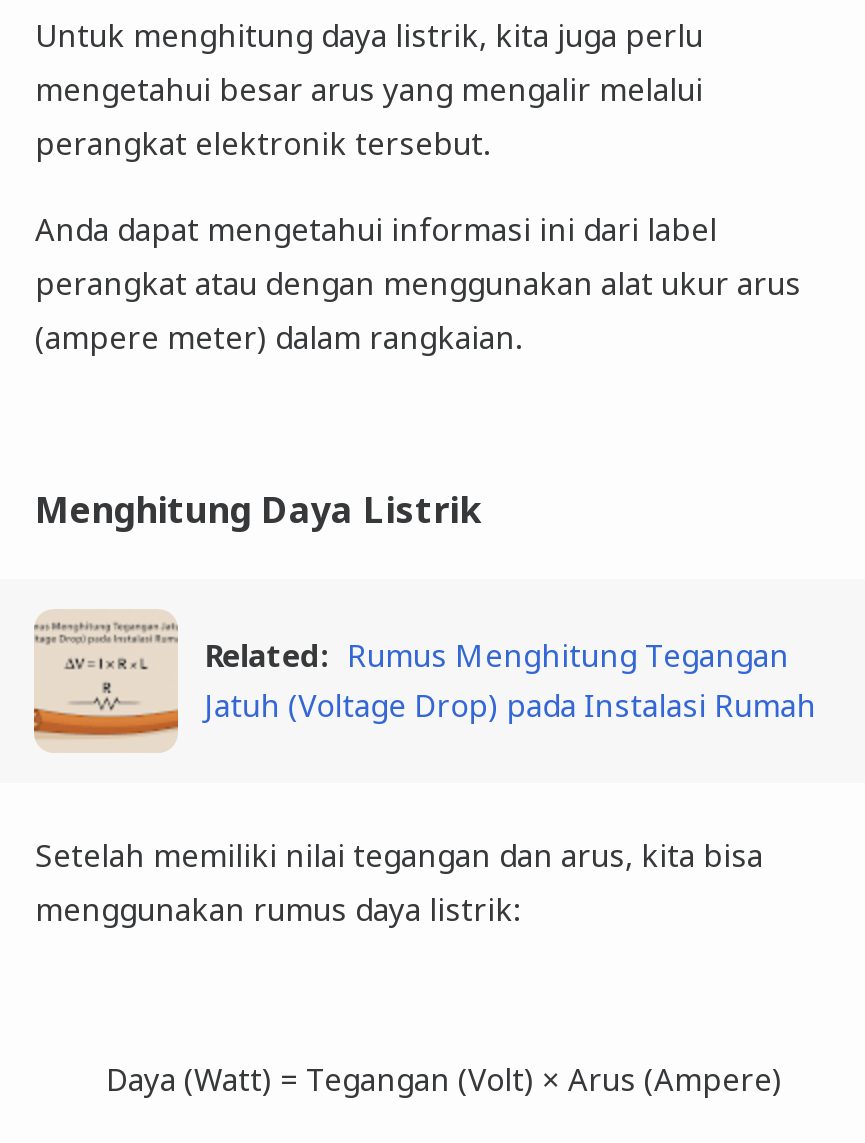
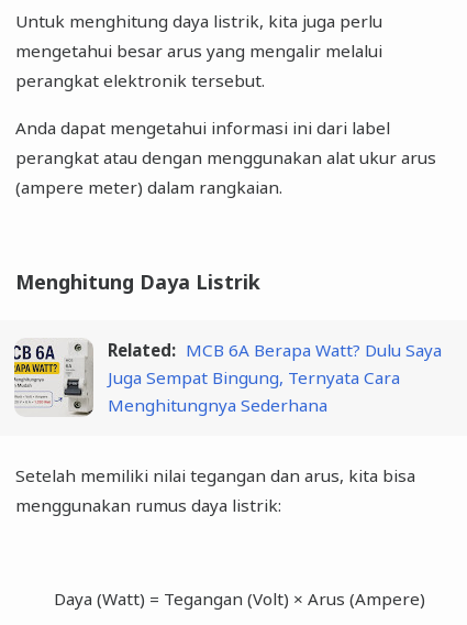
- [image]
- Related: Rumus Menghitung Tegangan
- Jatuh (Voltage Drop) pada Instalasi Rumah
+ [image]
+ Related: MCB 6A Berapa Watt? Dulu Saya
+ Juga Sempat Bingung, Ternyata Cara
+ Menghitungnya Sederhana
